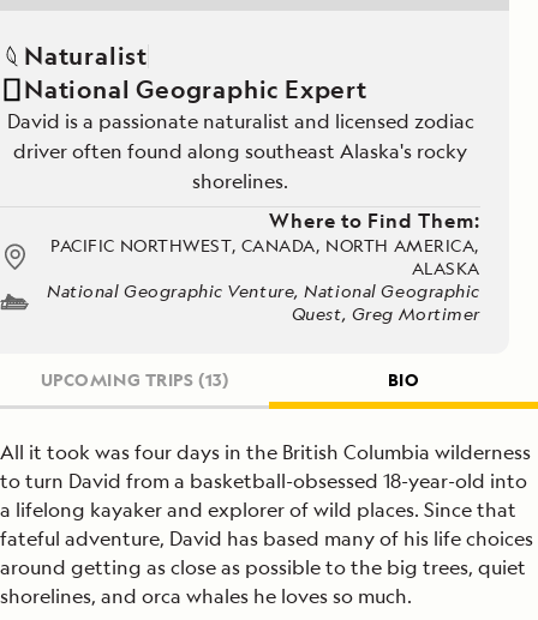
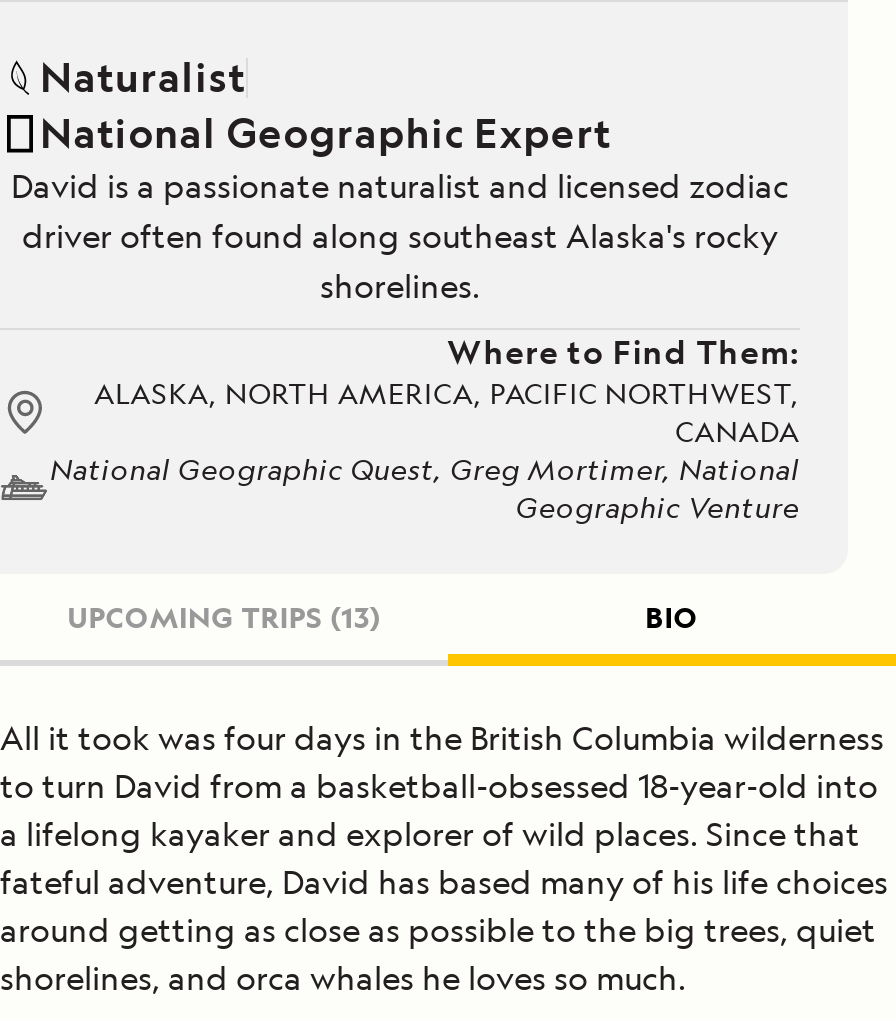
- PACIFIC NORTHWEST, CANADA, NORTH AMERICA,
- ALASKA
- National Geographic Venture, National Geographic
- Quest, Greg Mortimer
+ ALASKA, NORTH AMERICA, PACIFIC NORTHWEST,
+ CANADA
+ National Geographic Quest, Greg Mortimer, National
+ Geographic Venture
